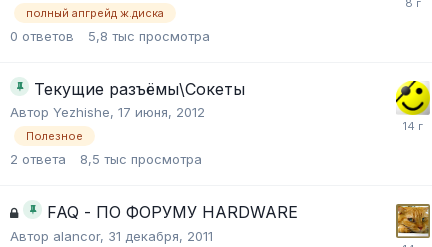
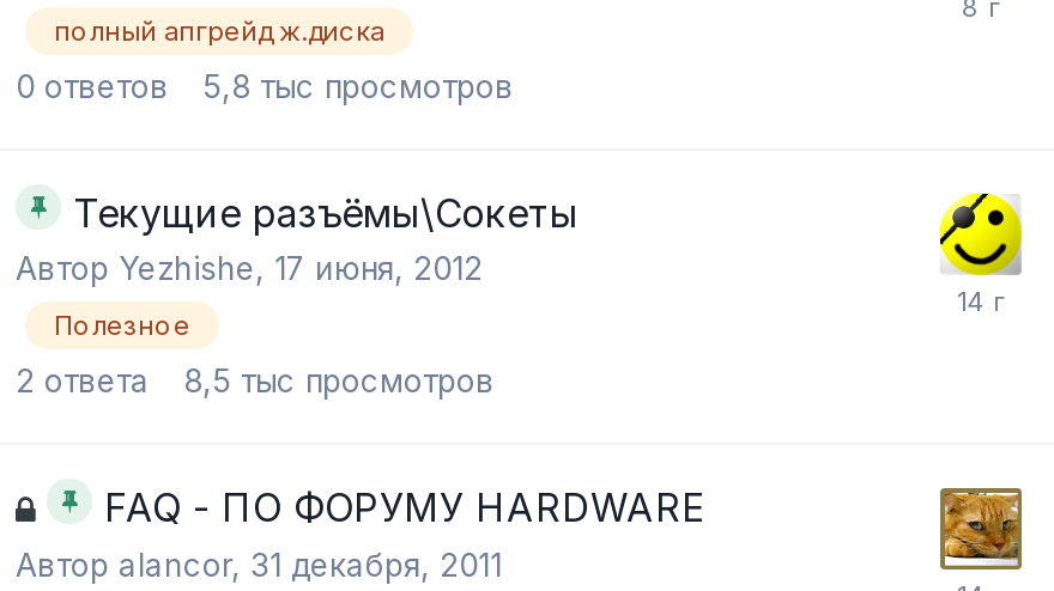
- 5,8 тыс просмотра
+ 5,8 тыс просмотров

- 8,5 тыс просмотра
+ 8,5 тыс просмотров
